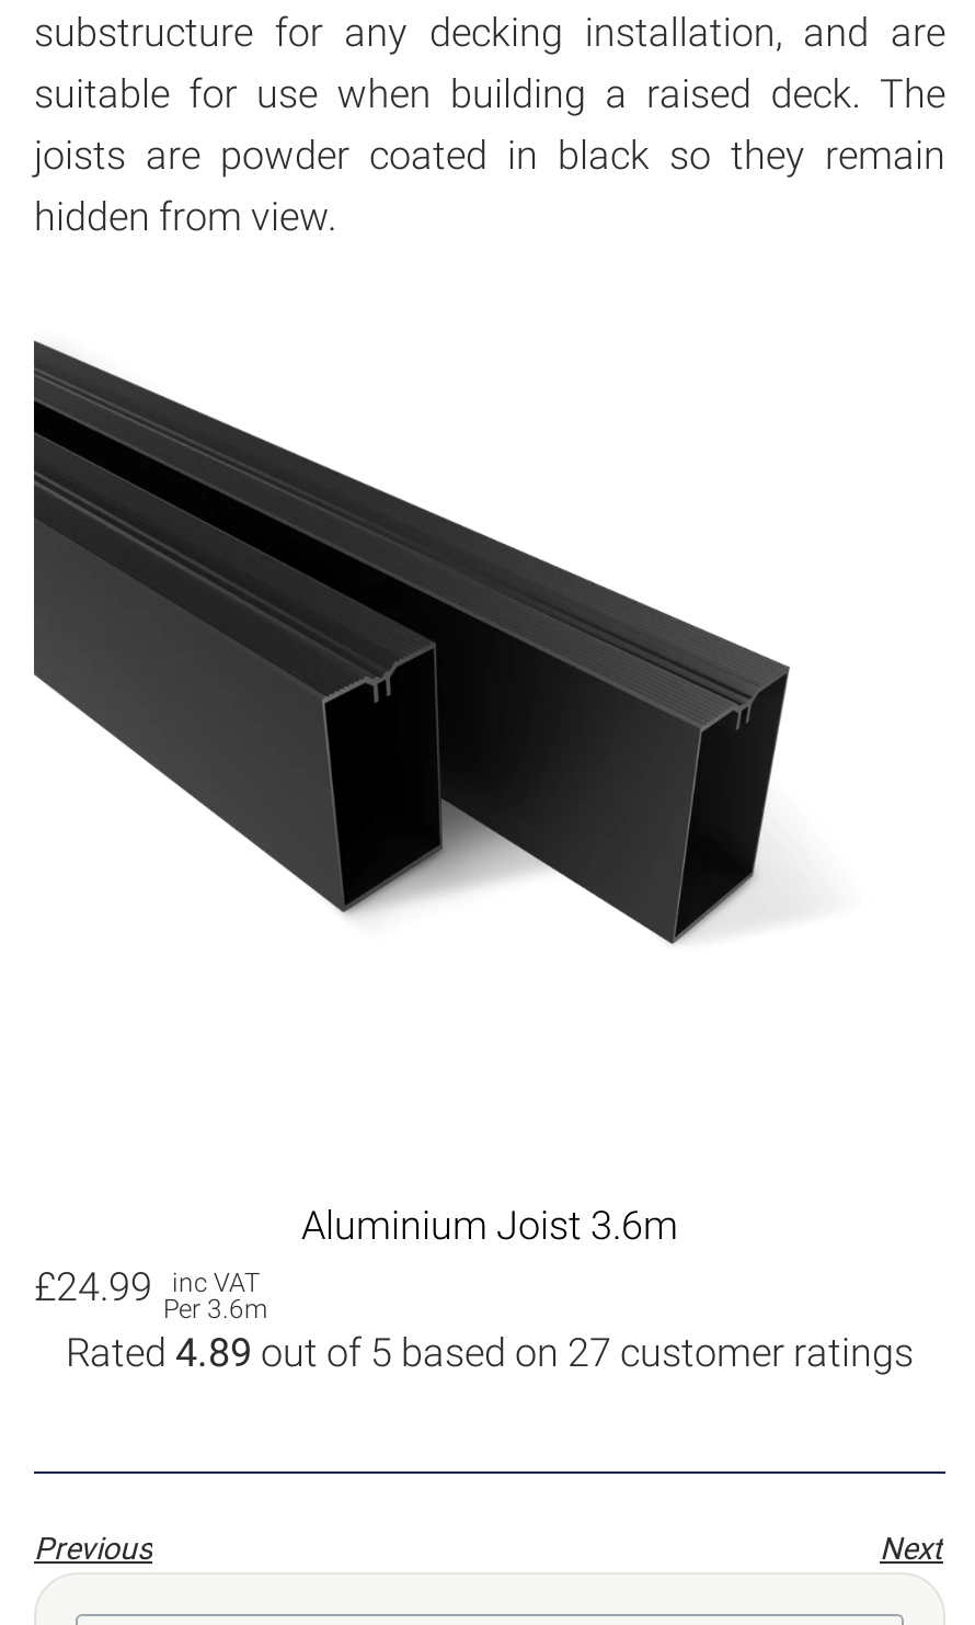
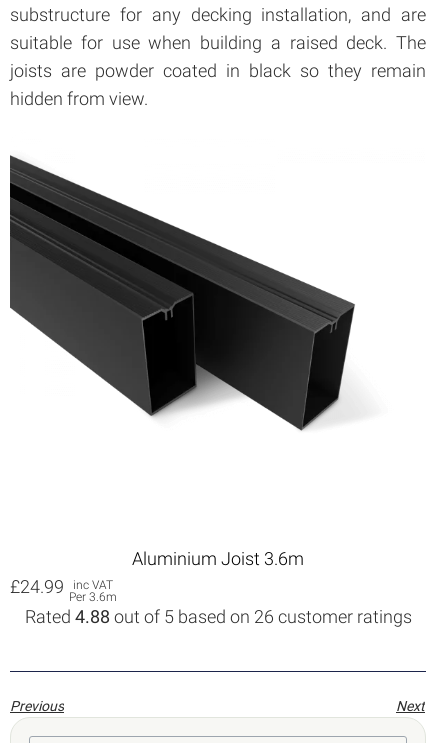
- Rated 4.89 out of 5 based on 27 customer ratings
+ Rated 4.88 out of 5 based on 26 customer ratings
